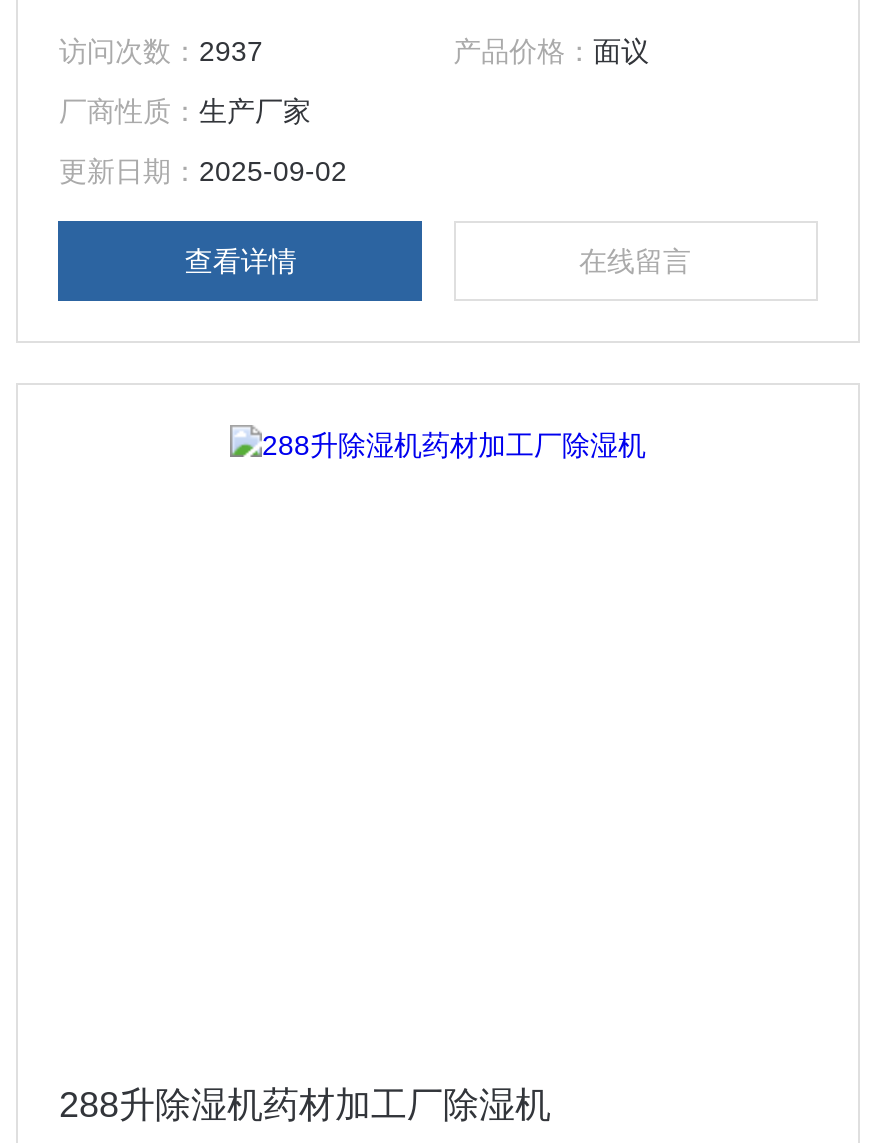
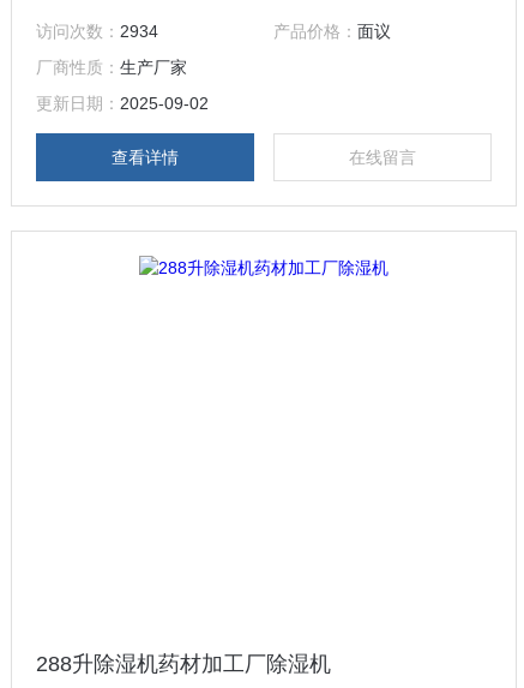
- 访问次数：2937
+ 访问次数：2934
